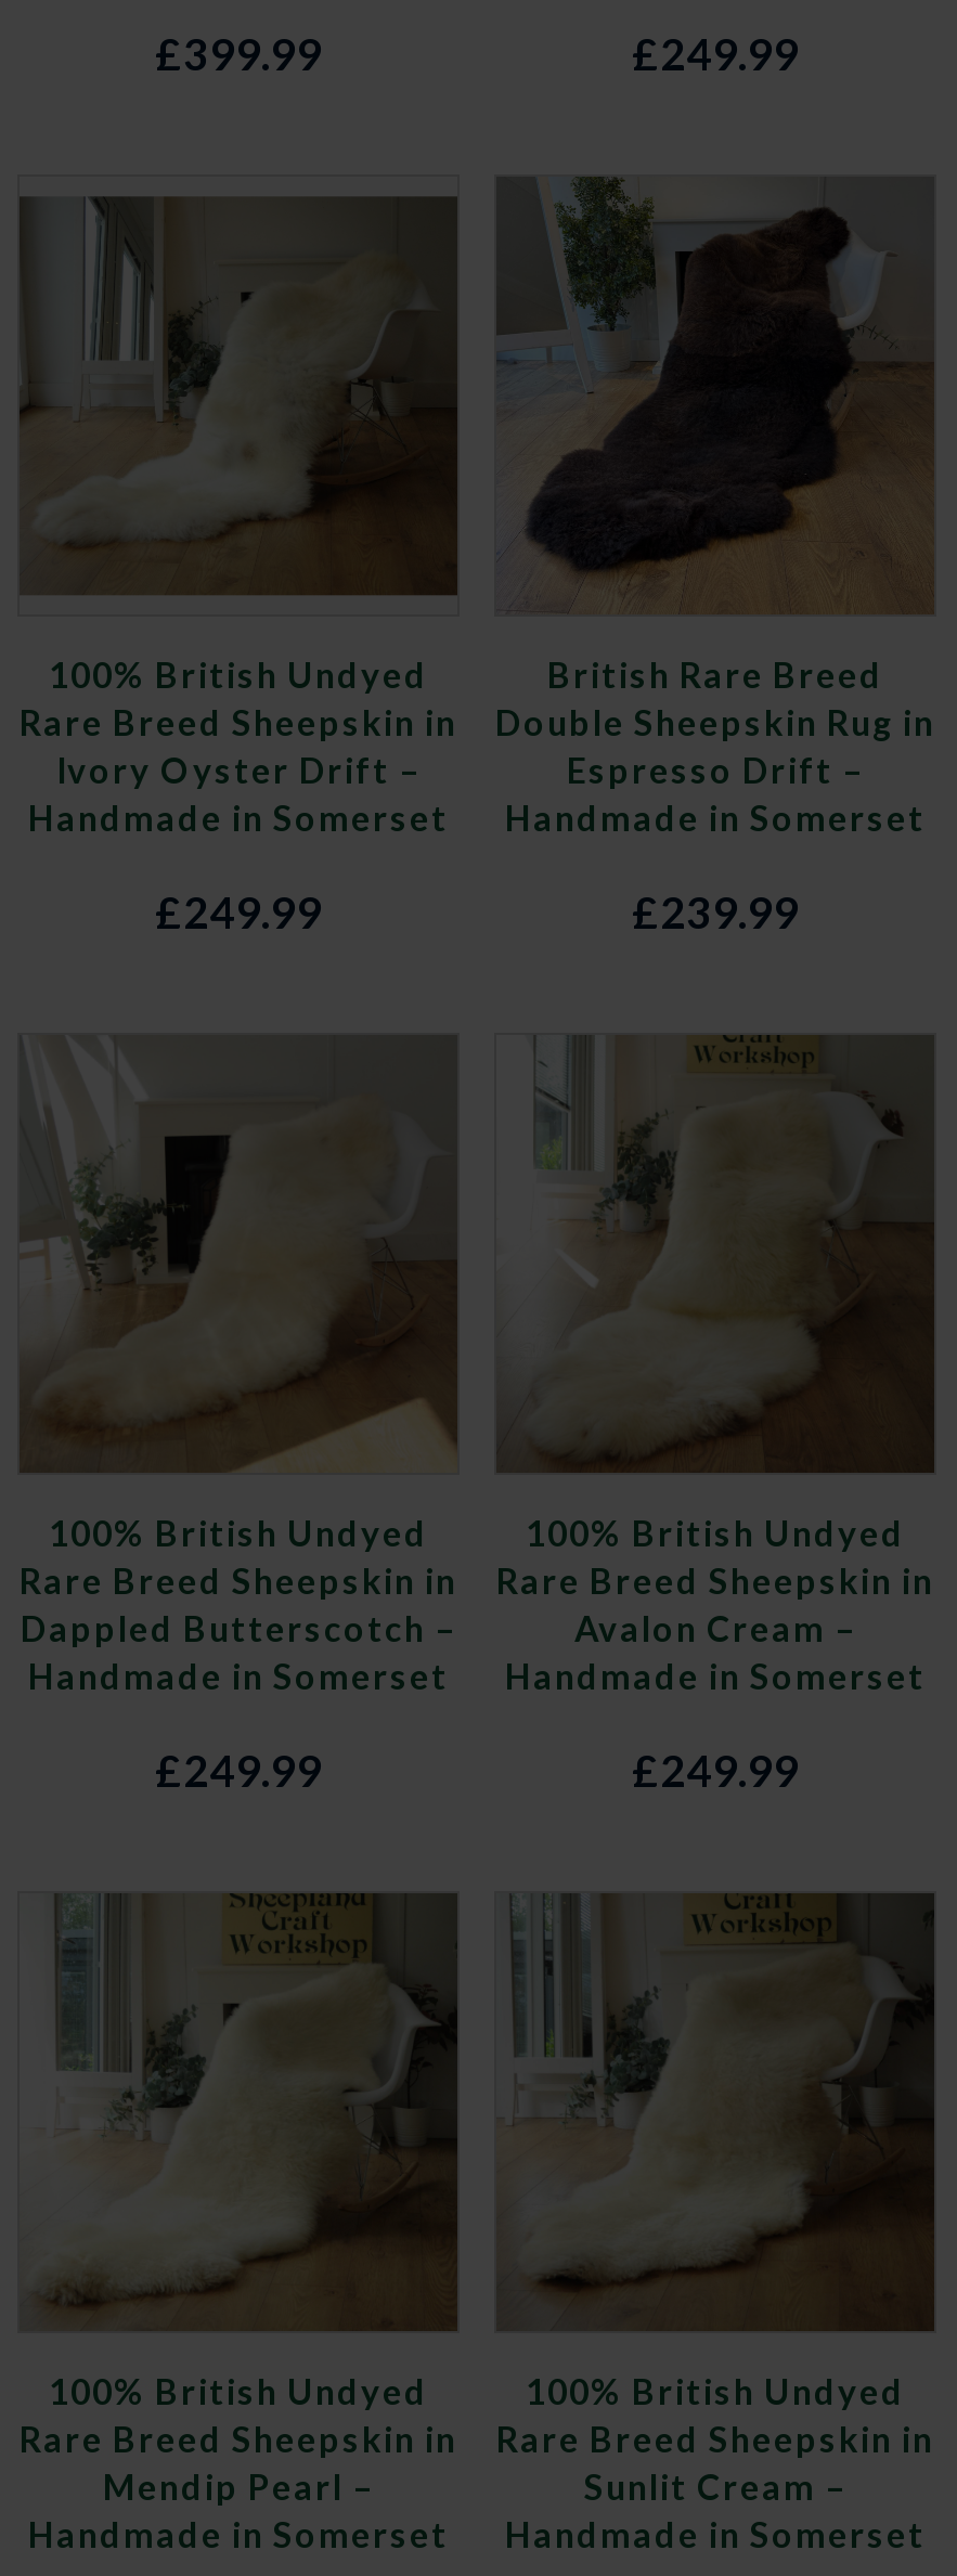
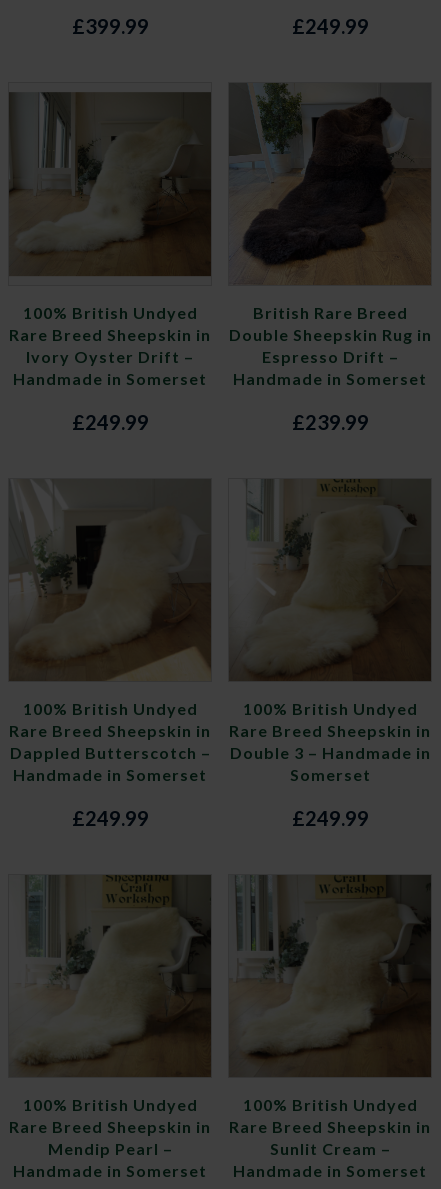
- Avalon Cream –
- Handmade in Somerset
+ Double 3 – Handmade in
+ Somerset
